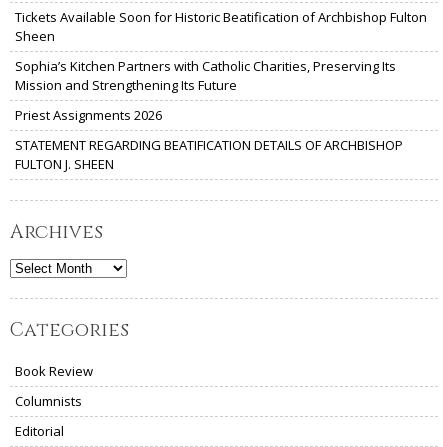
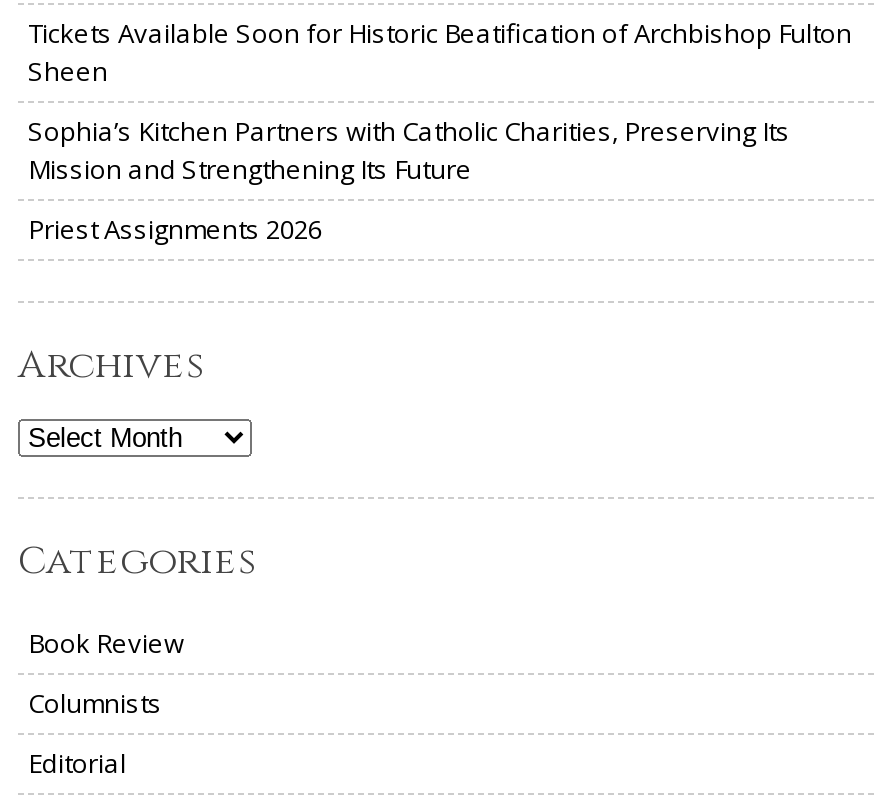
- STATEMENT REGARDING BEATIFICATION DETAILS OF ARCHBISHOP
- FULTON J. SHEEN
